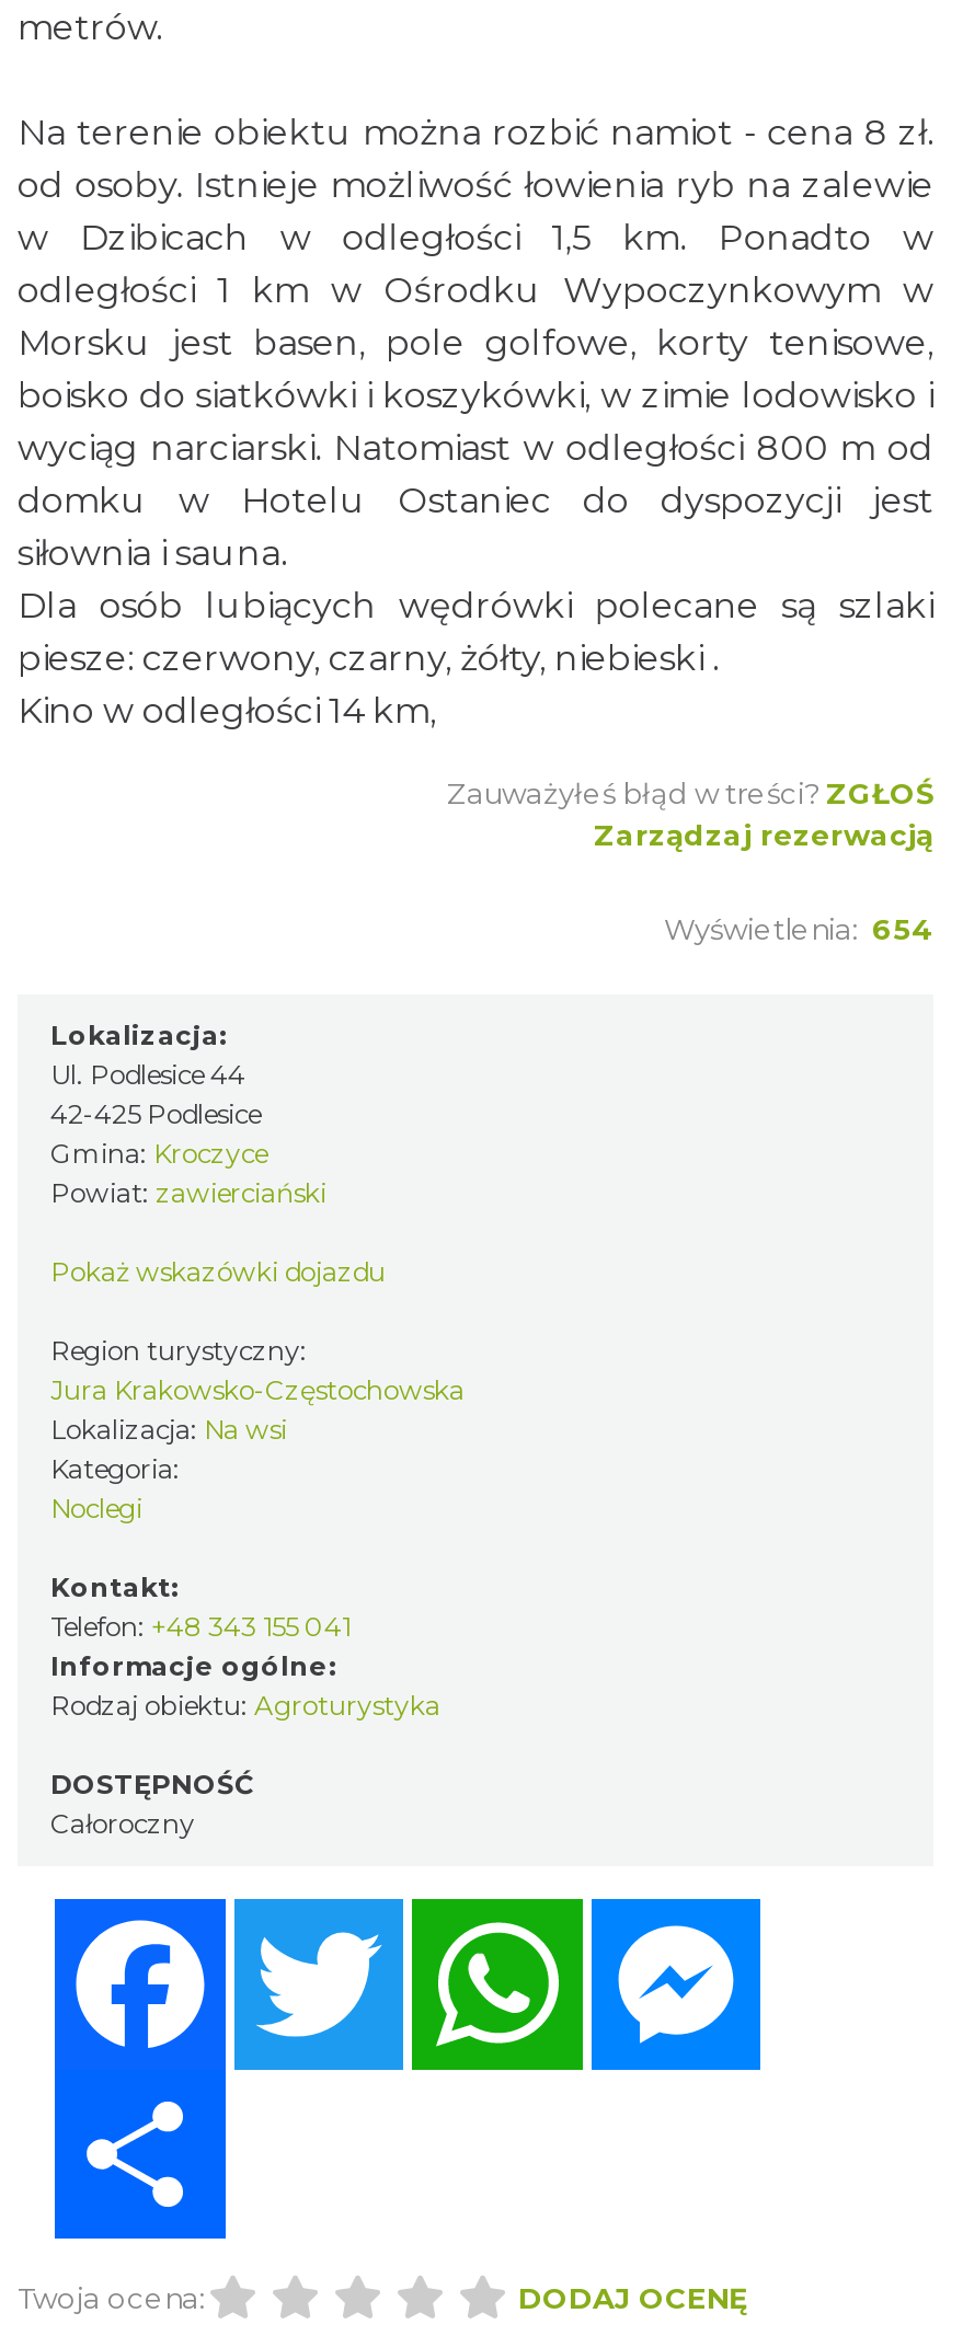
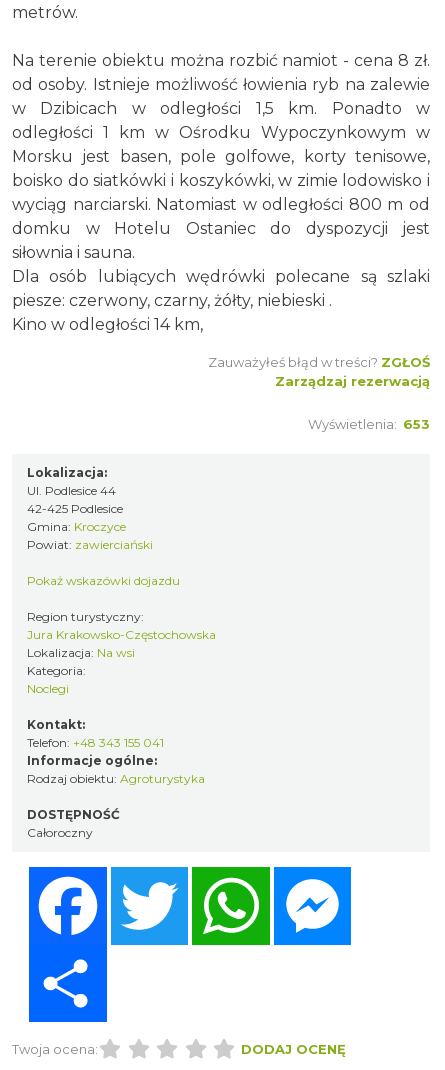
- Wyświetlenia: 654
+ Wyświetlenia: 653
